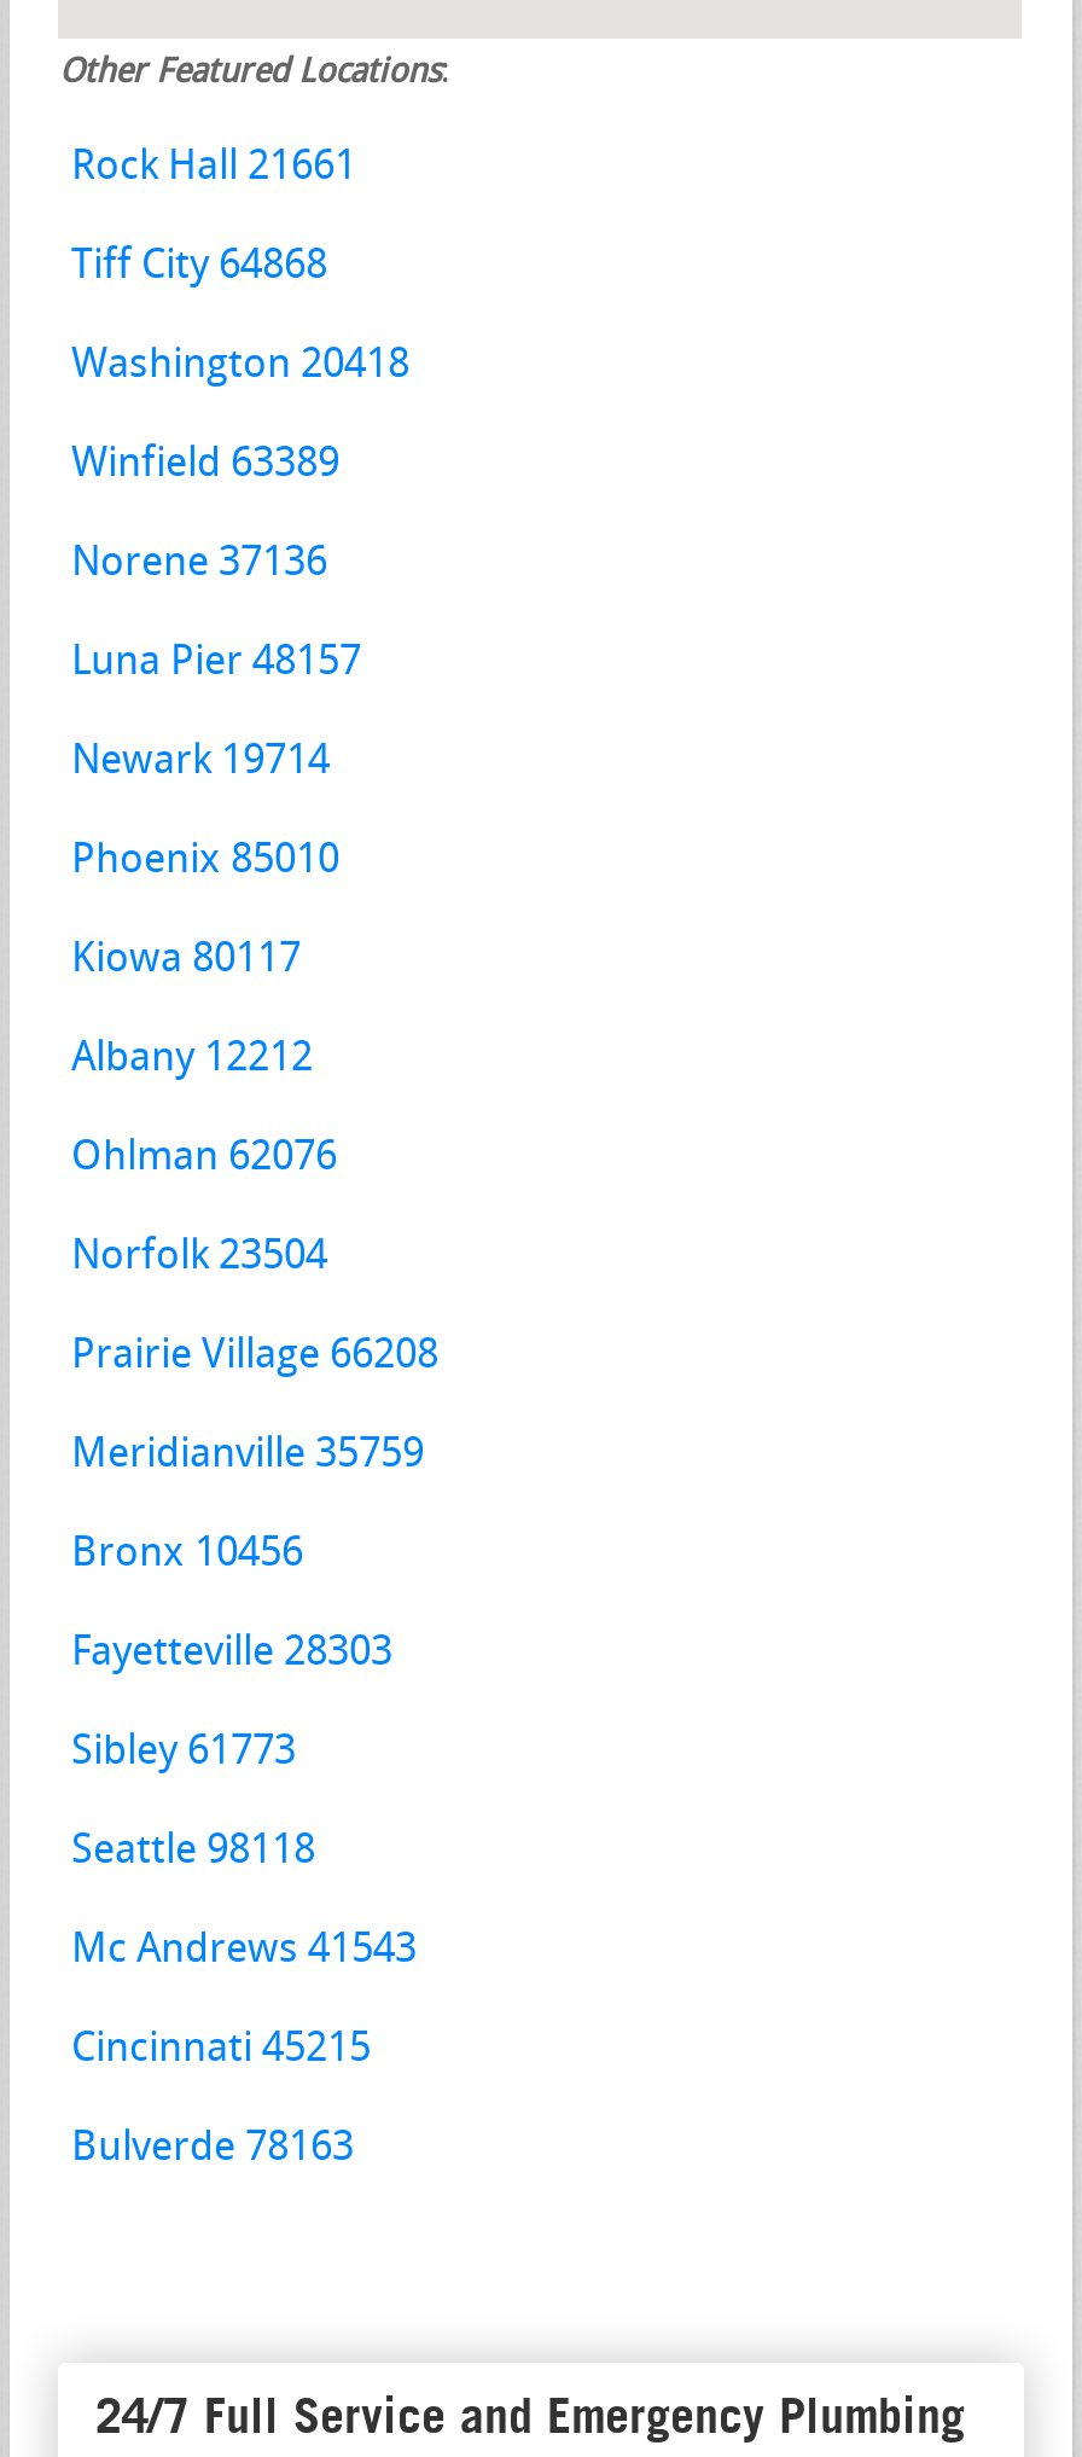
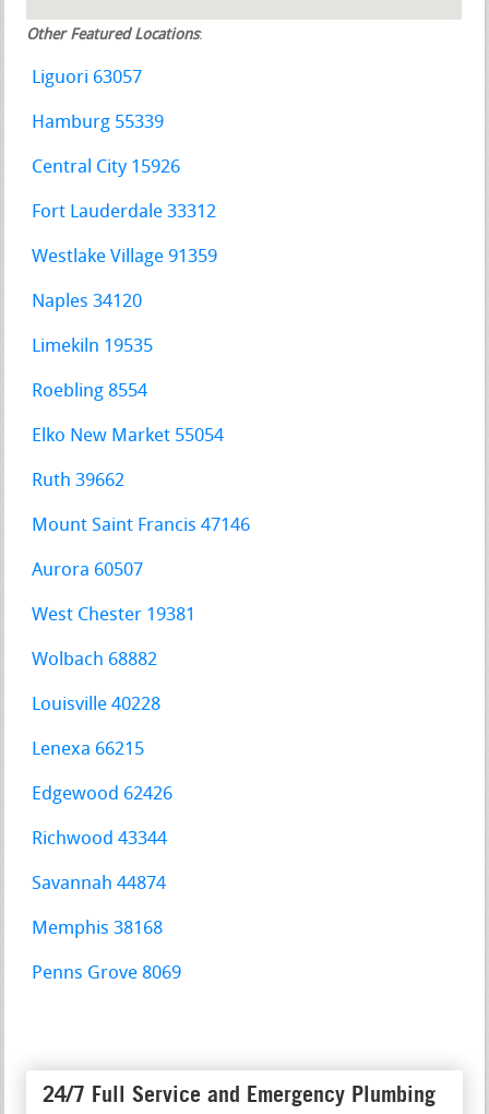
- Rock Hall 21661
+ Liguori 63057

- Tiff City 64868
+ Hamburg 55339

- Washington 20418
+ Central City 15926

- Winfield 63389
+ Fort Lauderdale 33312

- Norene 37136
+ Westlake Village 91359

- Luna Pier 48157
+ Naples 34120

- Newark 19714
+ Limekiln 19535

- Phoenix 85010
+ Roebling 8554

- Kiowa 80117
+ Elko New Market 55054

- Albany 12212
+ Ruth 39662

- Ohlman 62076
+ Mount Saint Francis 47146

- Norfolk 23504
+ Aurora 60507

- Prairie Village 66208
+ West Chester 19381

- Meridianville 35759
+ Wolbach 68882

- Bronx 10456
+ Louisville 40228

- Fayetteville 28303
+ Lenexa 66215

- Sibley 61773
+ Edgewood 62426

- Seattle 98118
+ Richwood 43344

- Mc Andrews 41543
+ Savannah 44874

- Cincinnati 45215
+ Memphis 38168

- Bulverde 78163
+ Penns Grove 8069
